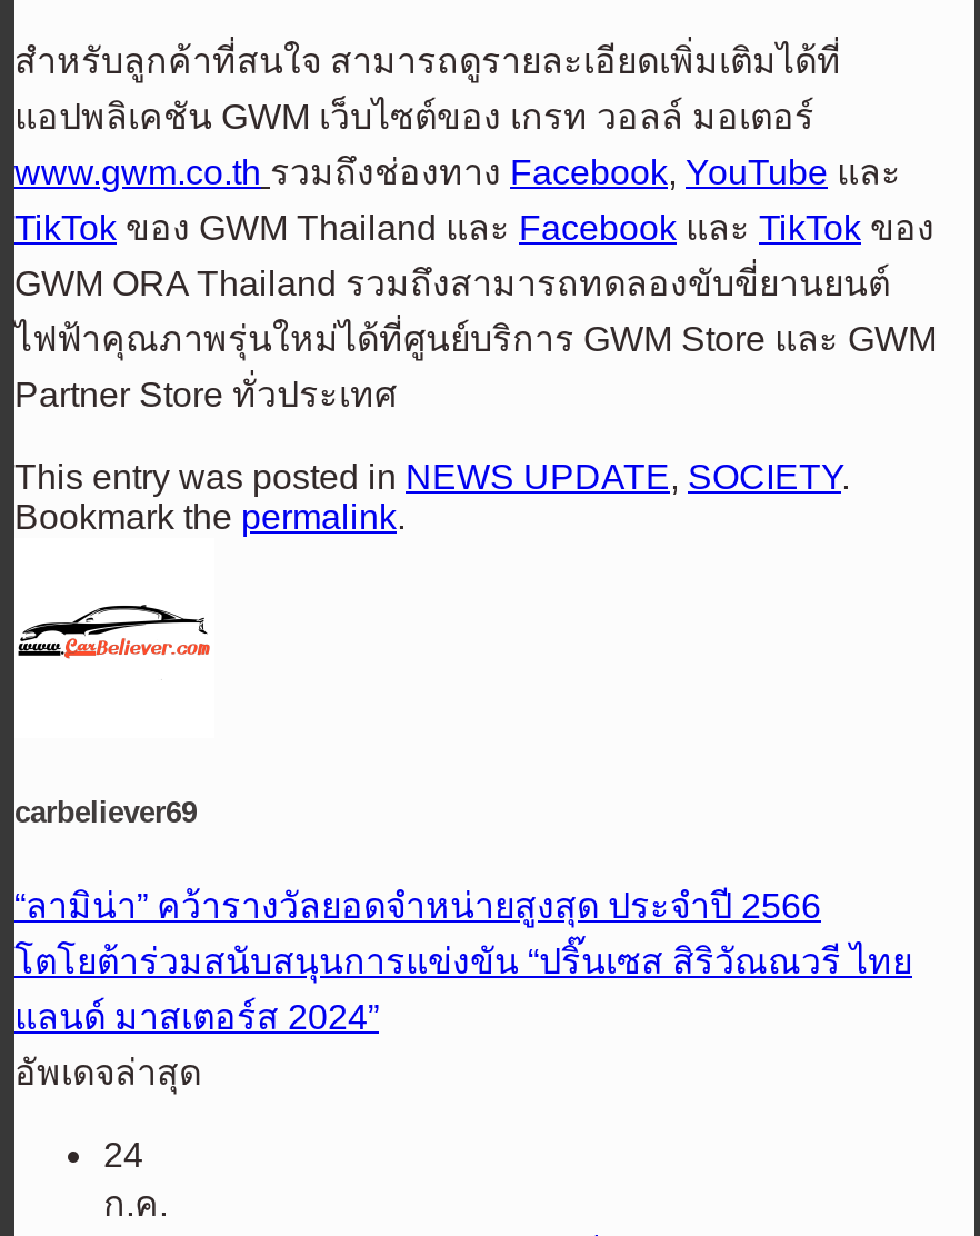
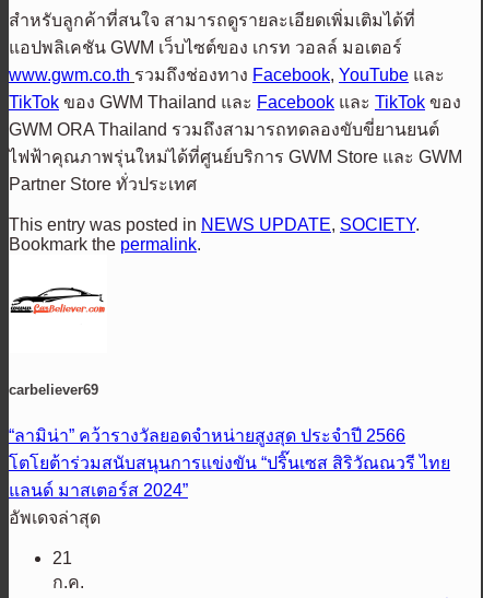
- 24
+ 21
